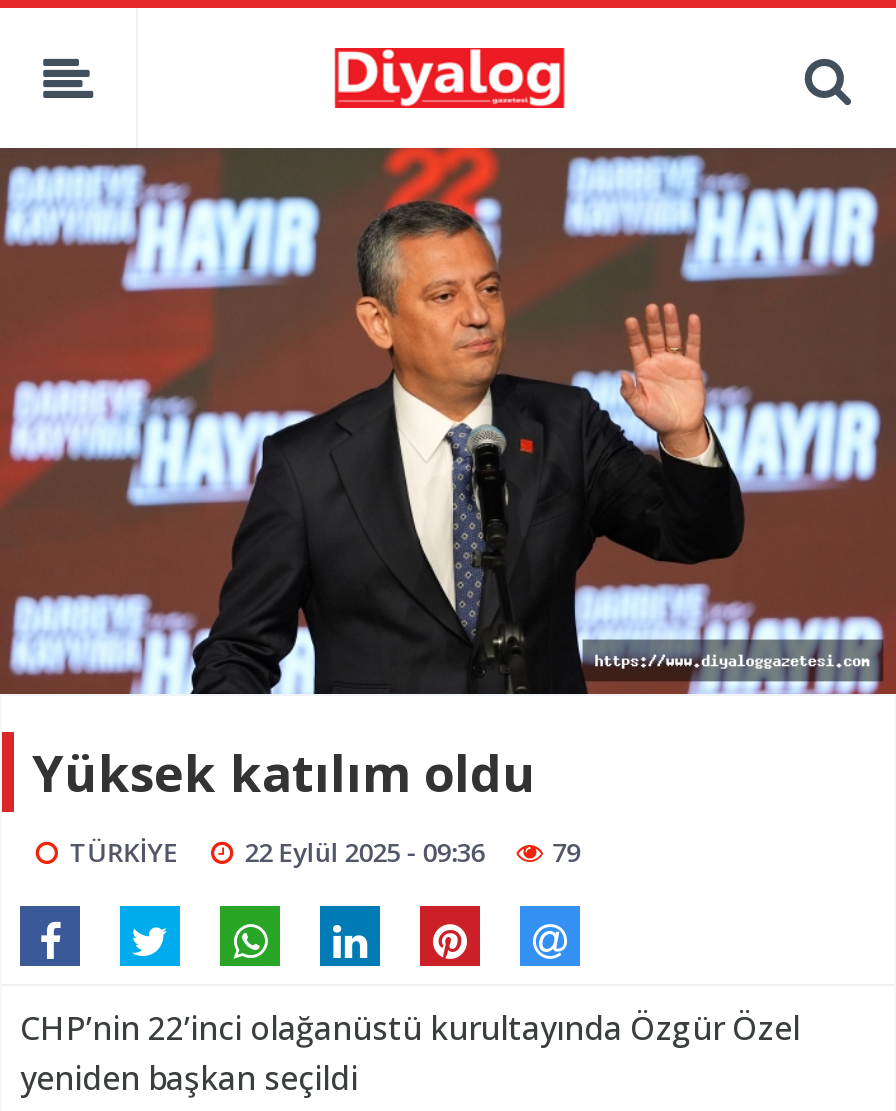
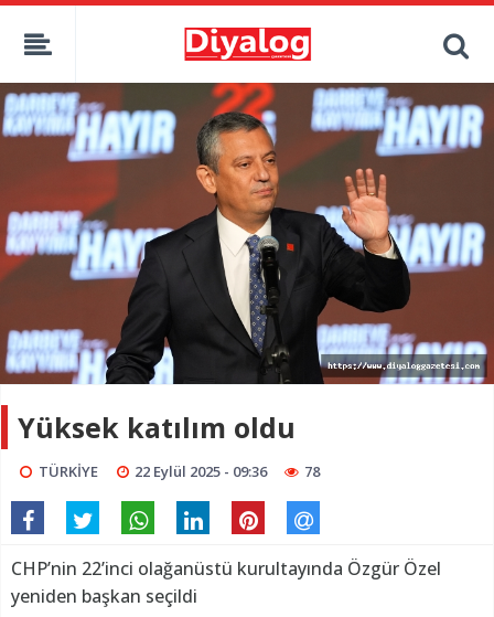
- TÜRKİYE 22 Eylül 2025 - 09:36 79
+ TÜRKİYE 22 Eylül 2025 - 09:36 78
